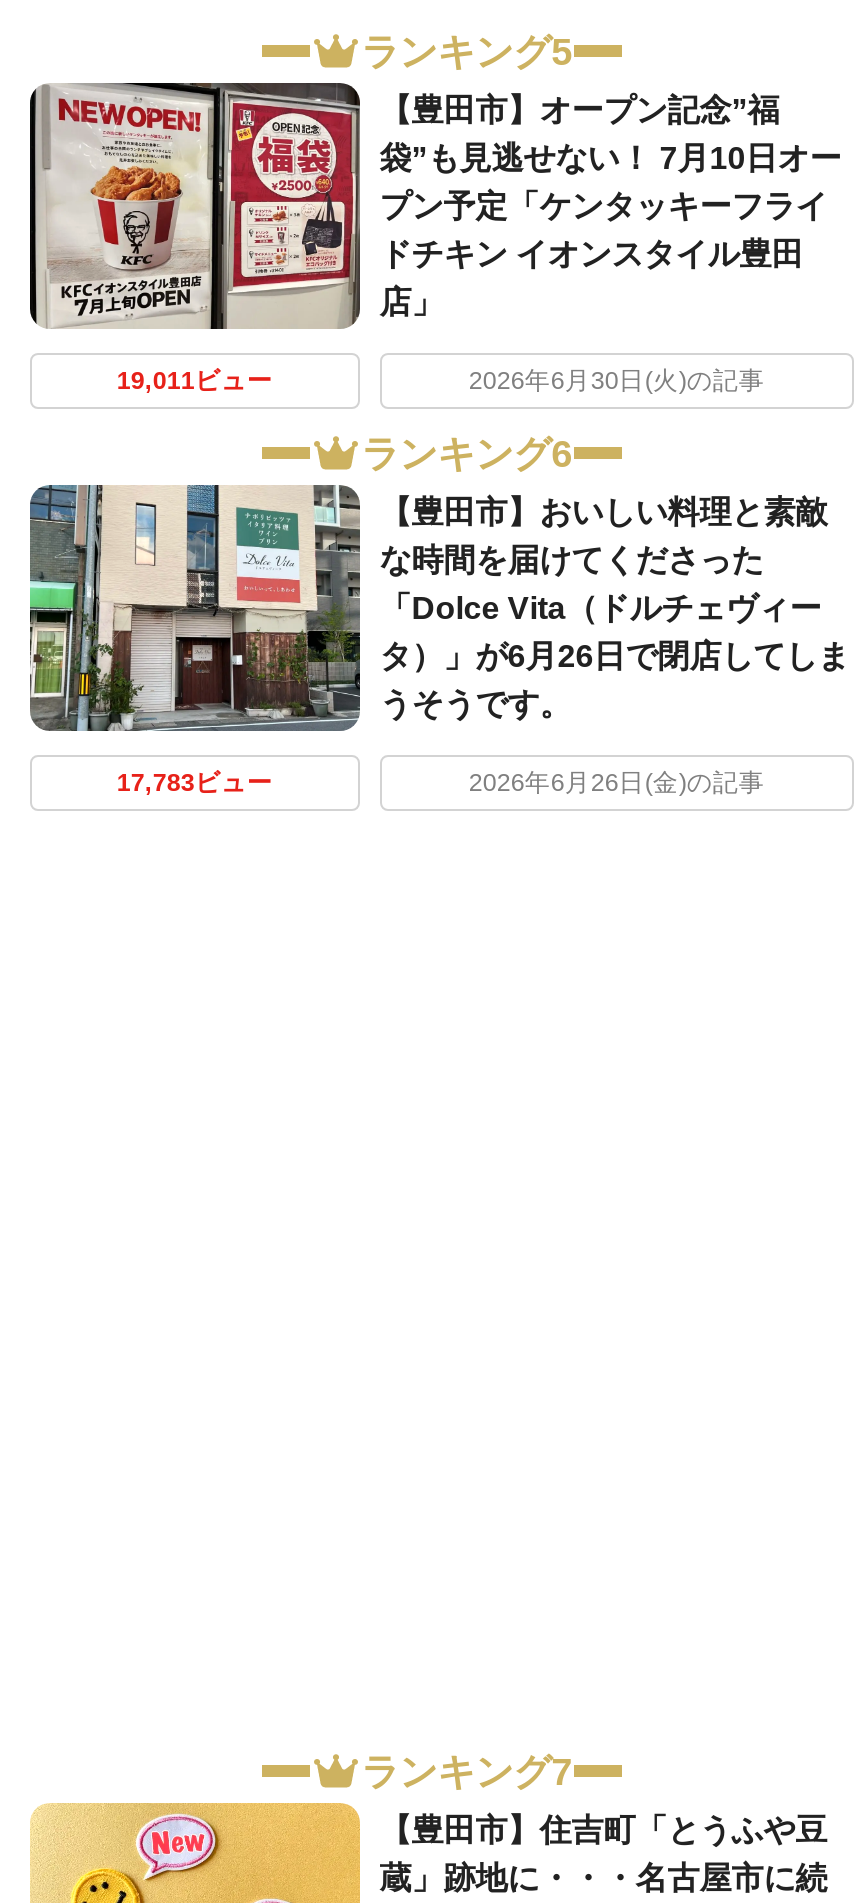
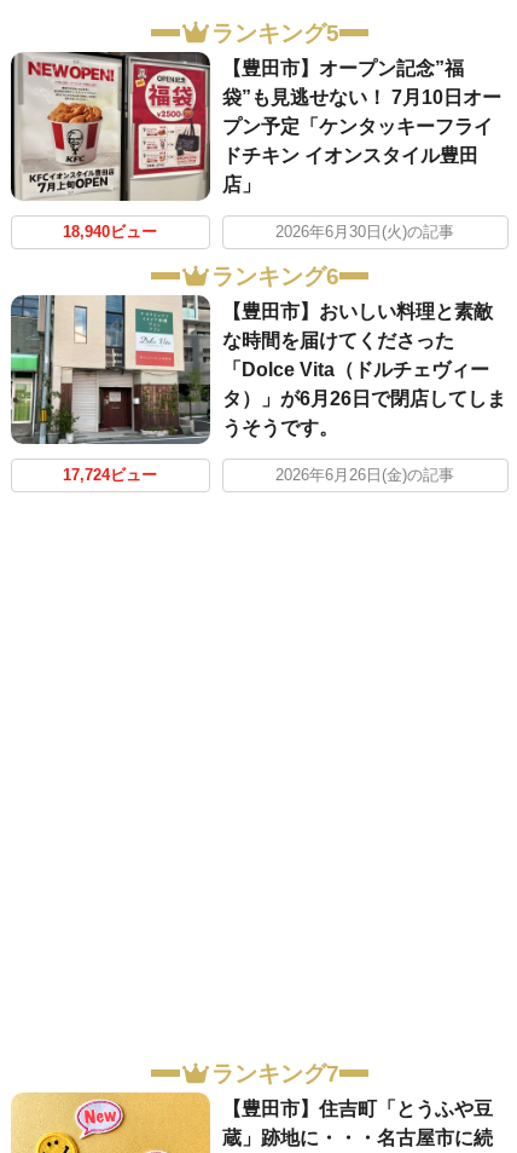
- 19,011ビュー
+ 18,940ビュー

- 17,783ビュー
+ 17,724ビュー
